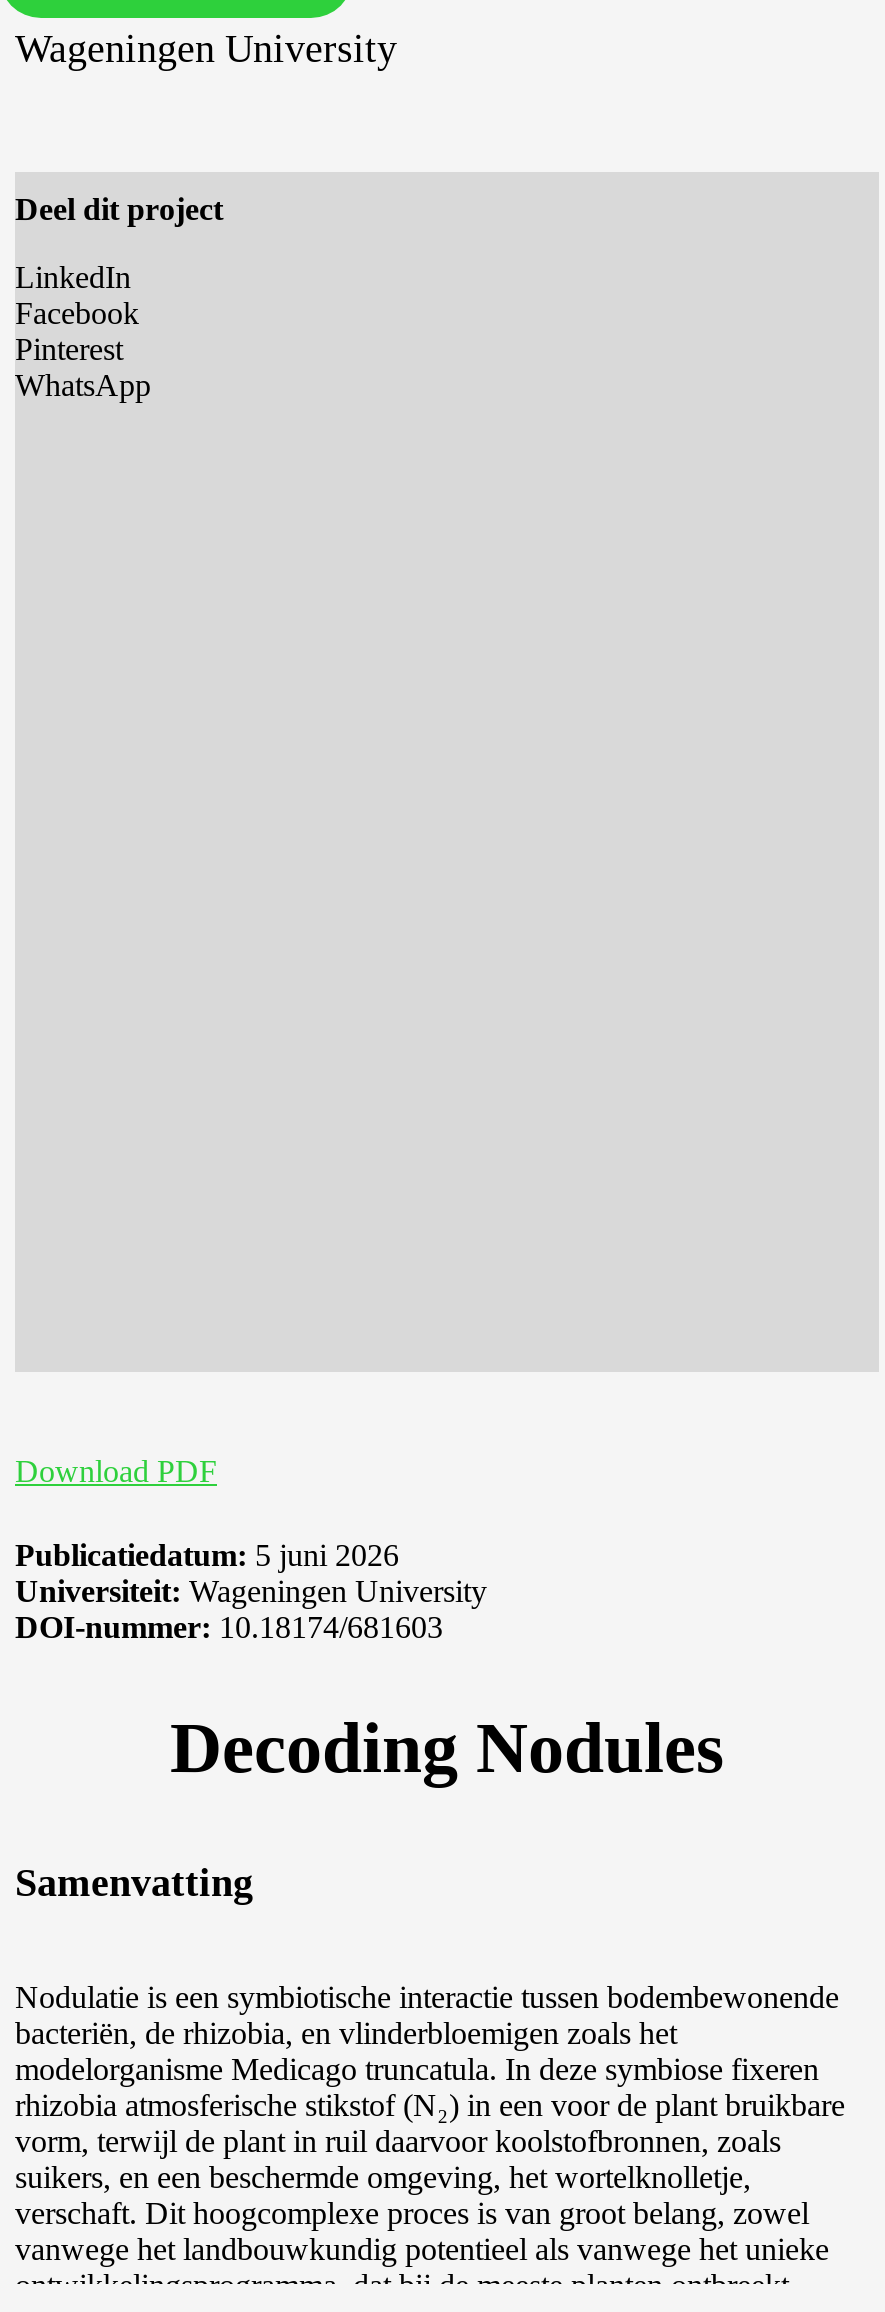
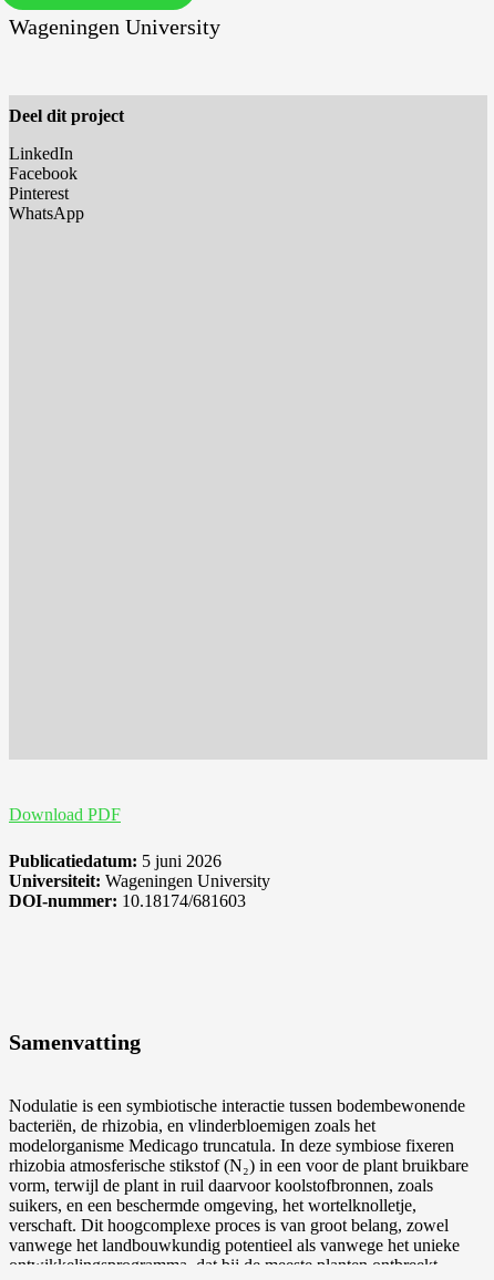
- Decoding Nodules
